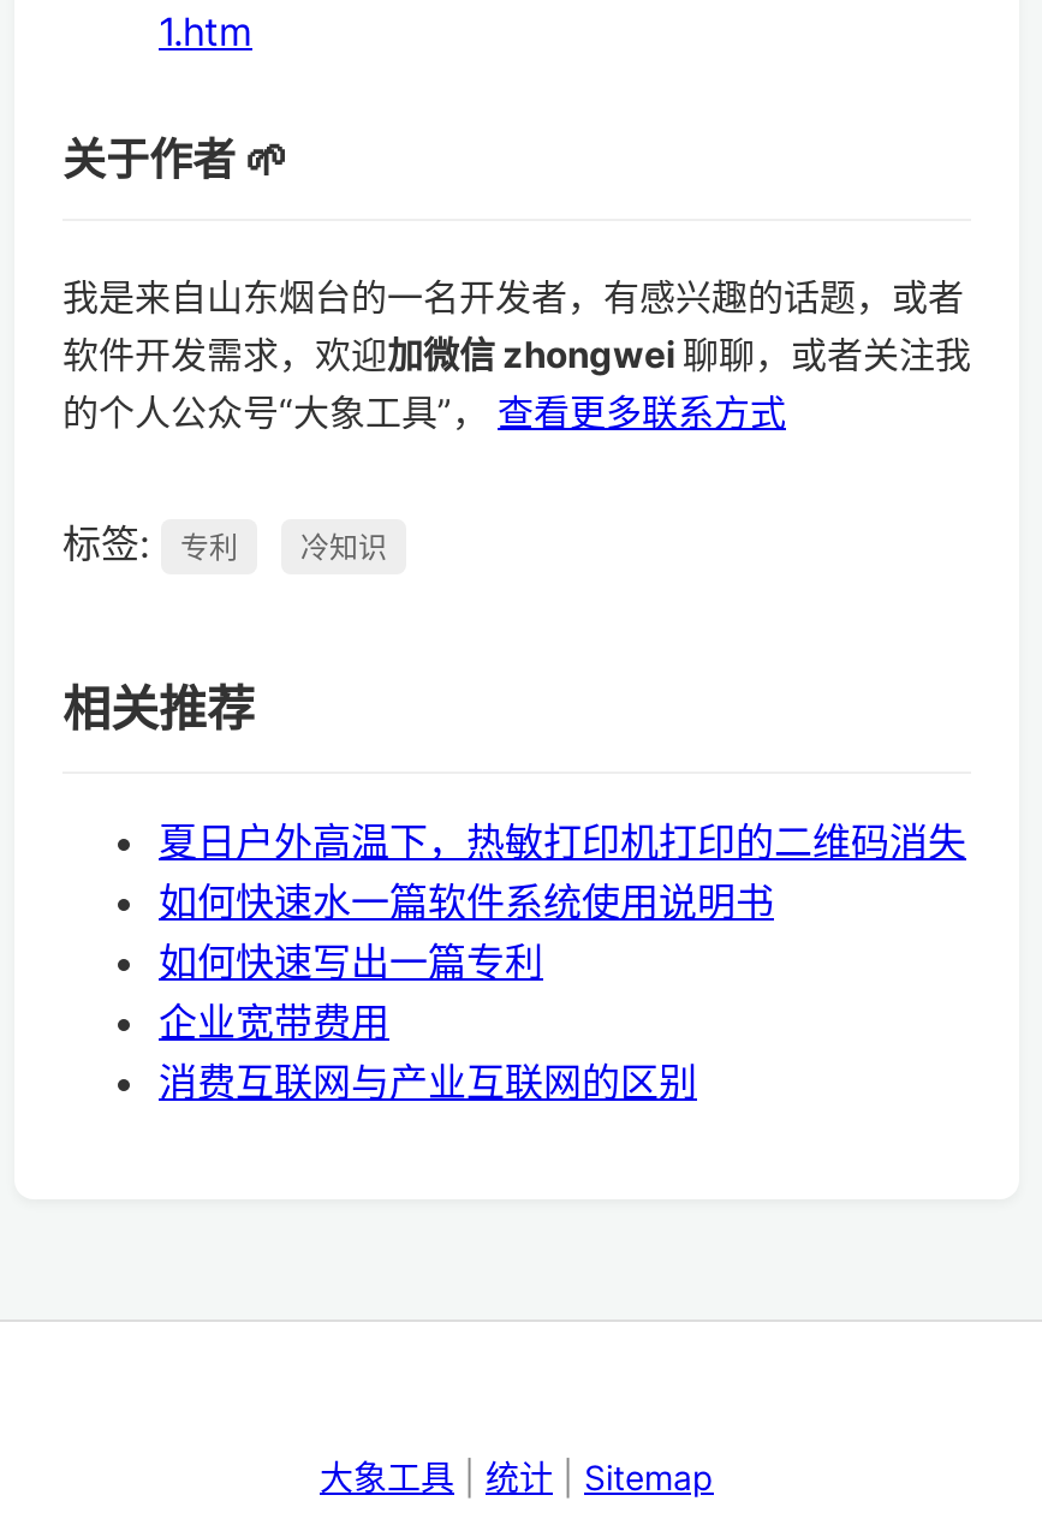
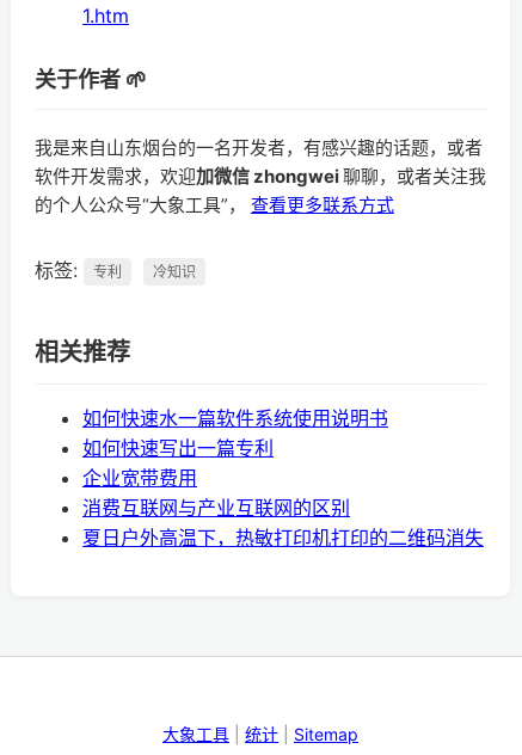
moved down: 夏日户外高温下，热敏打印机打印的二维码消失

moved up: 如何快速水一篇软件系统使用说明书 | 如何快速写出一篇专利 | 消费互联网与产业互联网的区别
